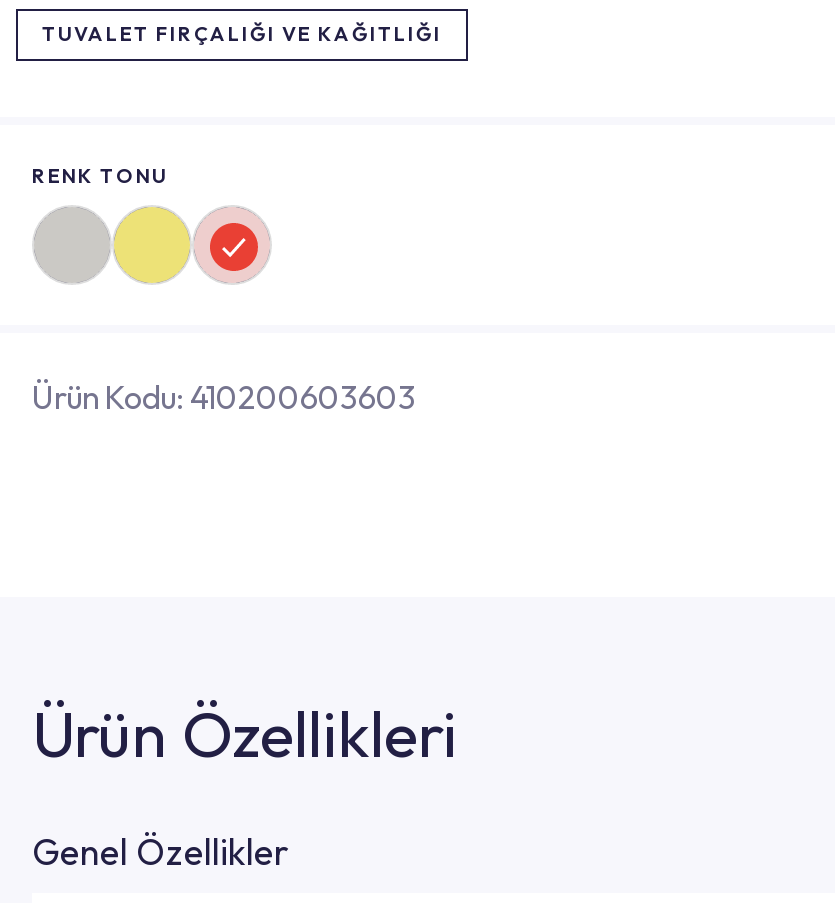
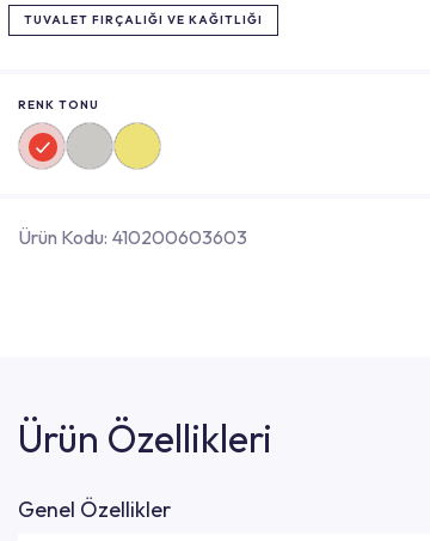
- [image]
+ [image]
